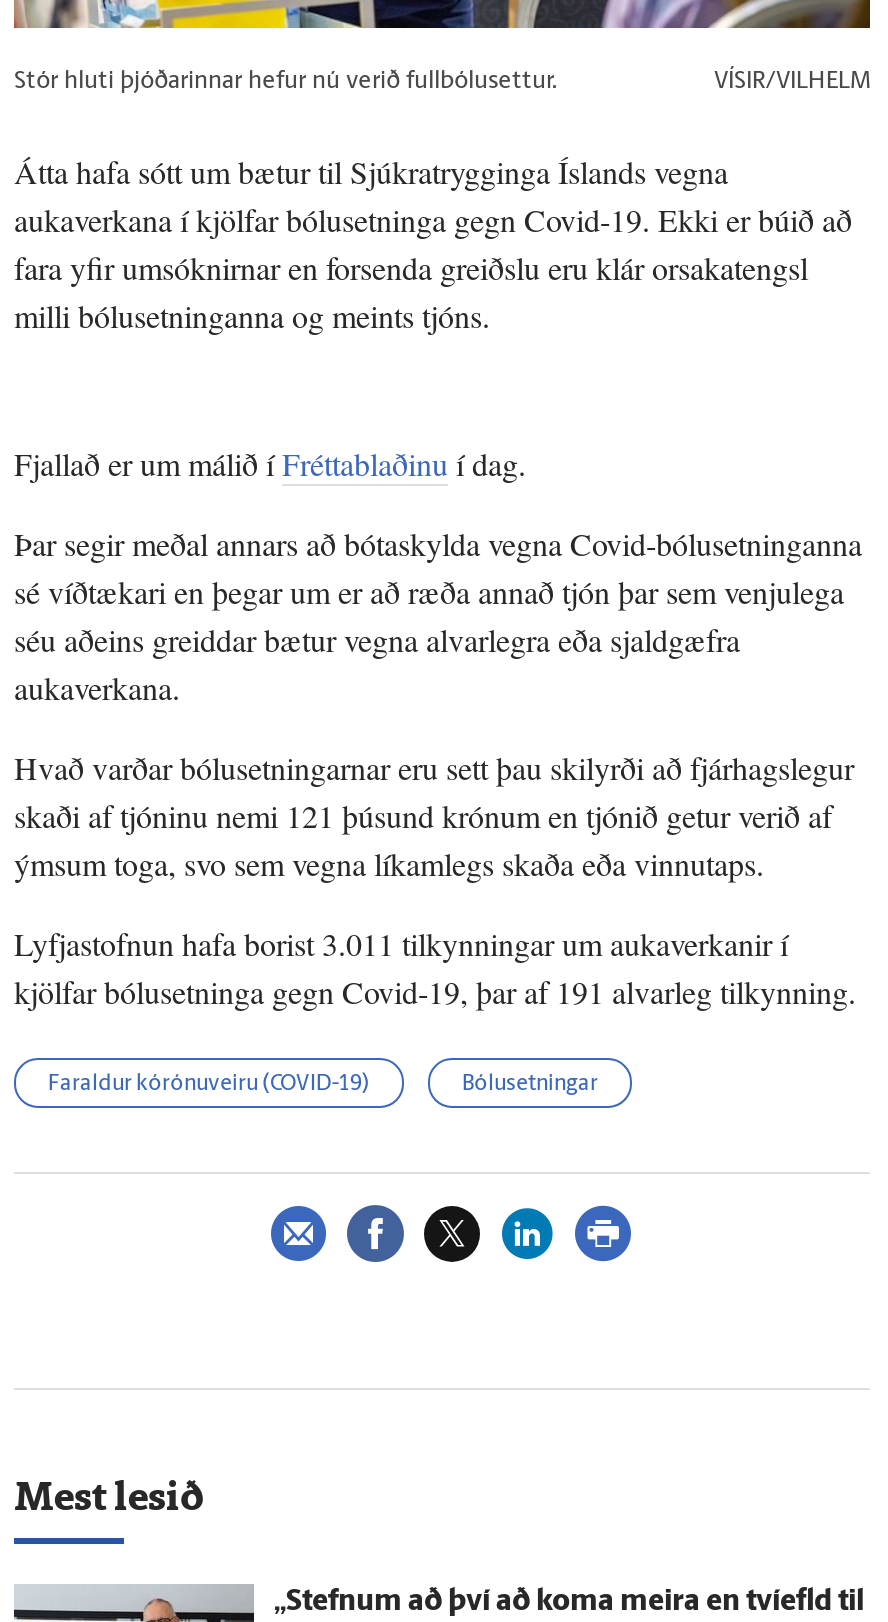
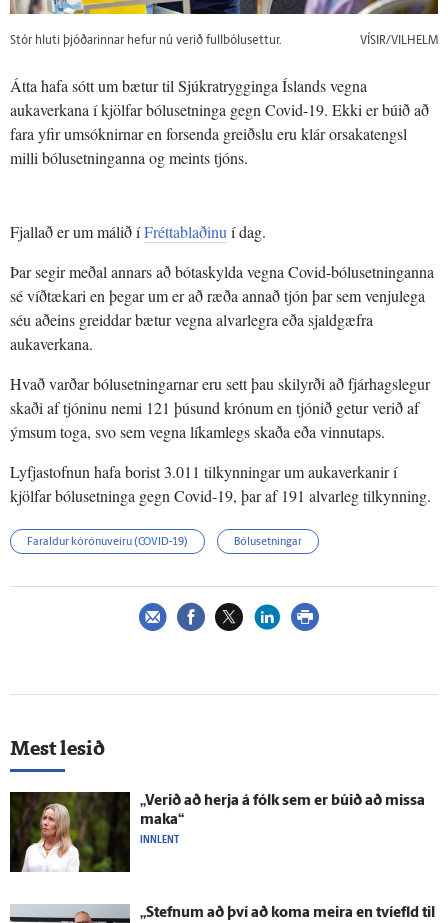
+ [image]
+ „Verið að herja á fólk sem er búið að missa
+ maka“
+ INNLENT
